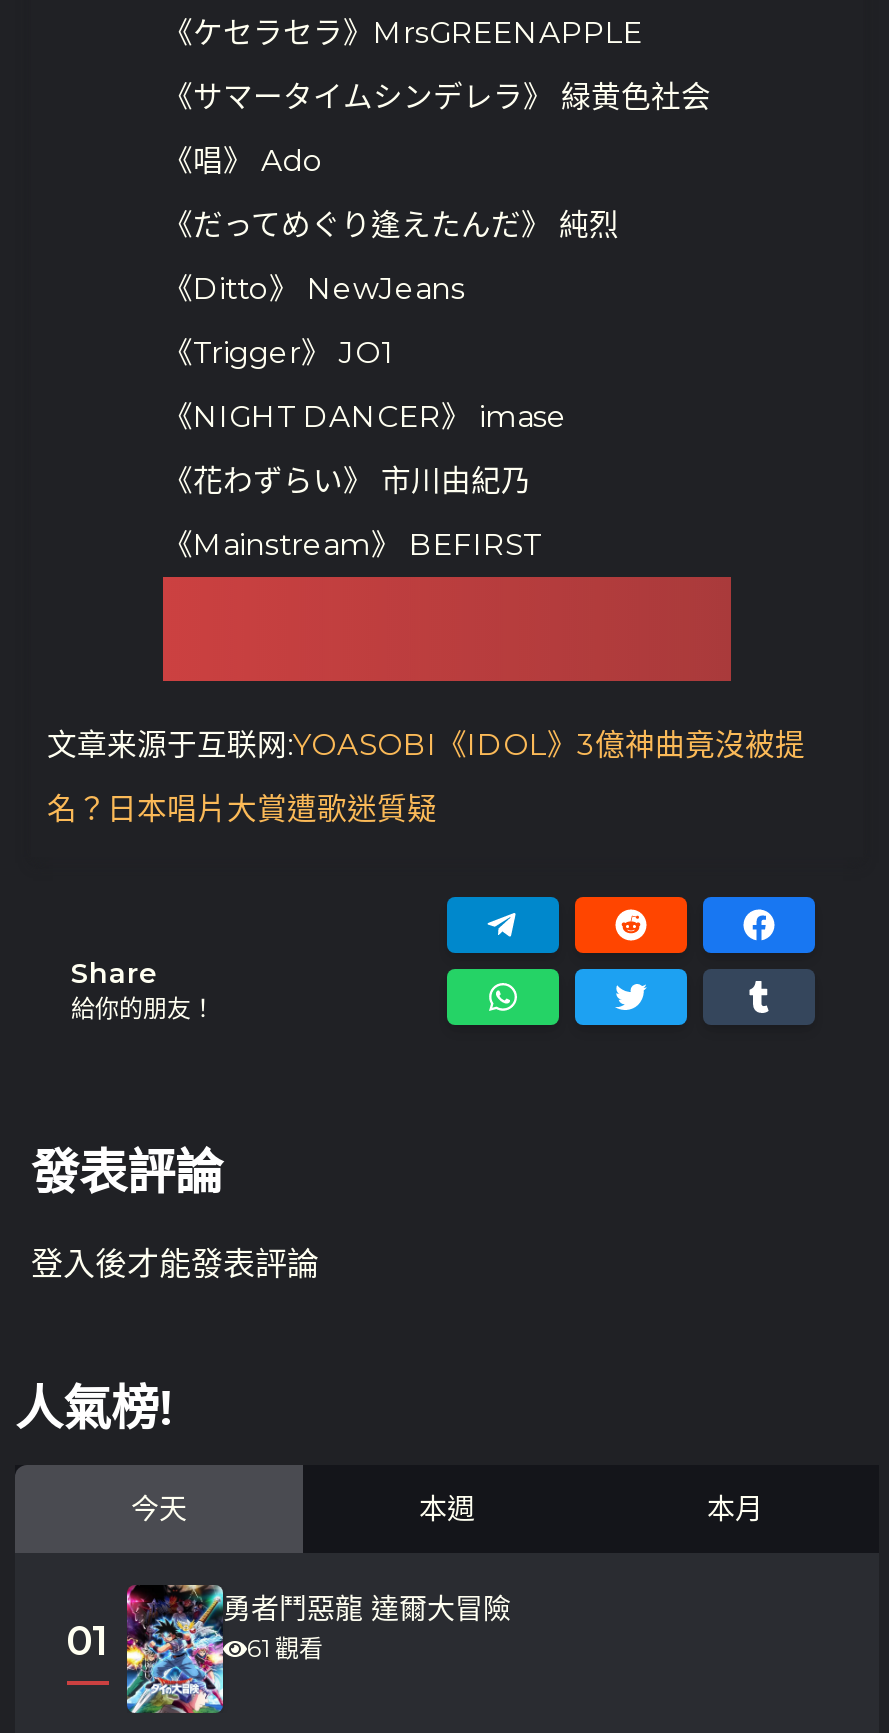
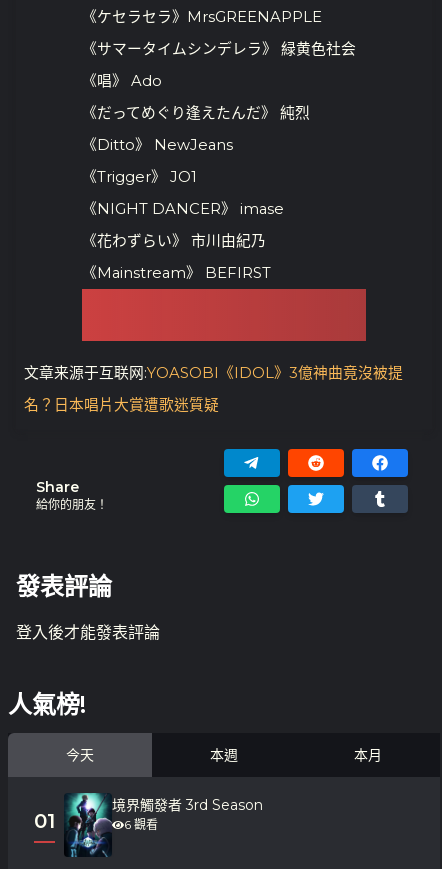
- [image]
- 勇者鬥惡龍 達爾大冒險
- 61 觀看
+ [image]
+ 境界觸發者 3rd Season
+ 6 觀看
